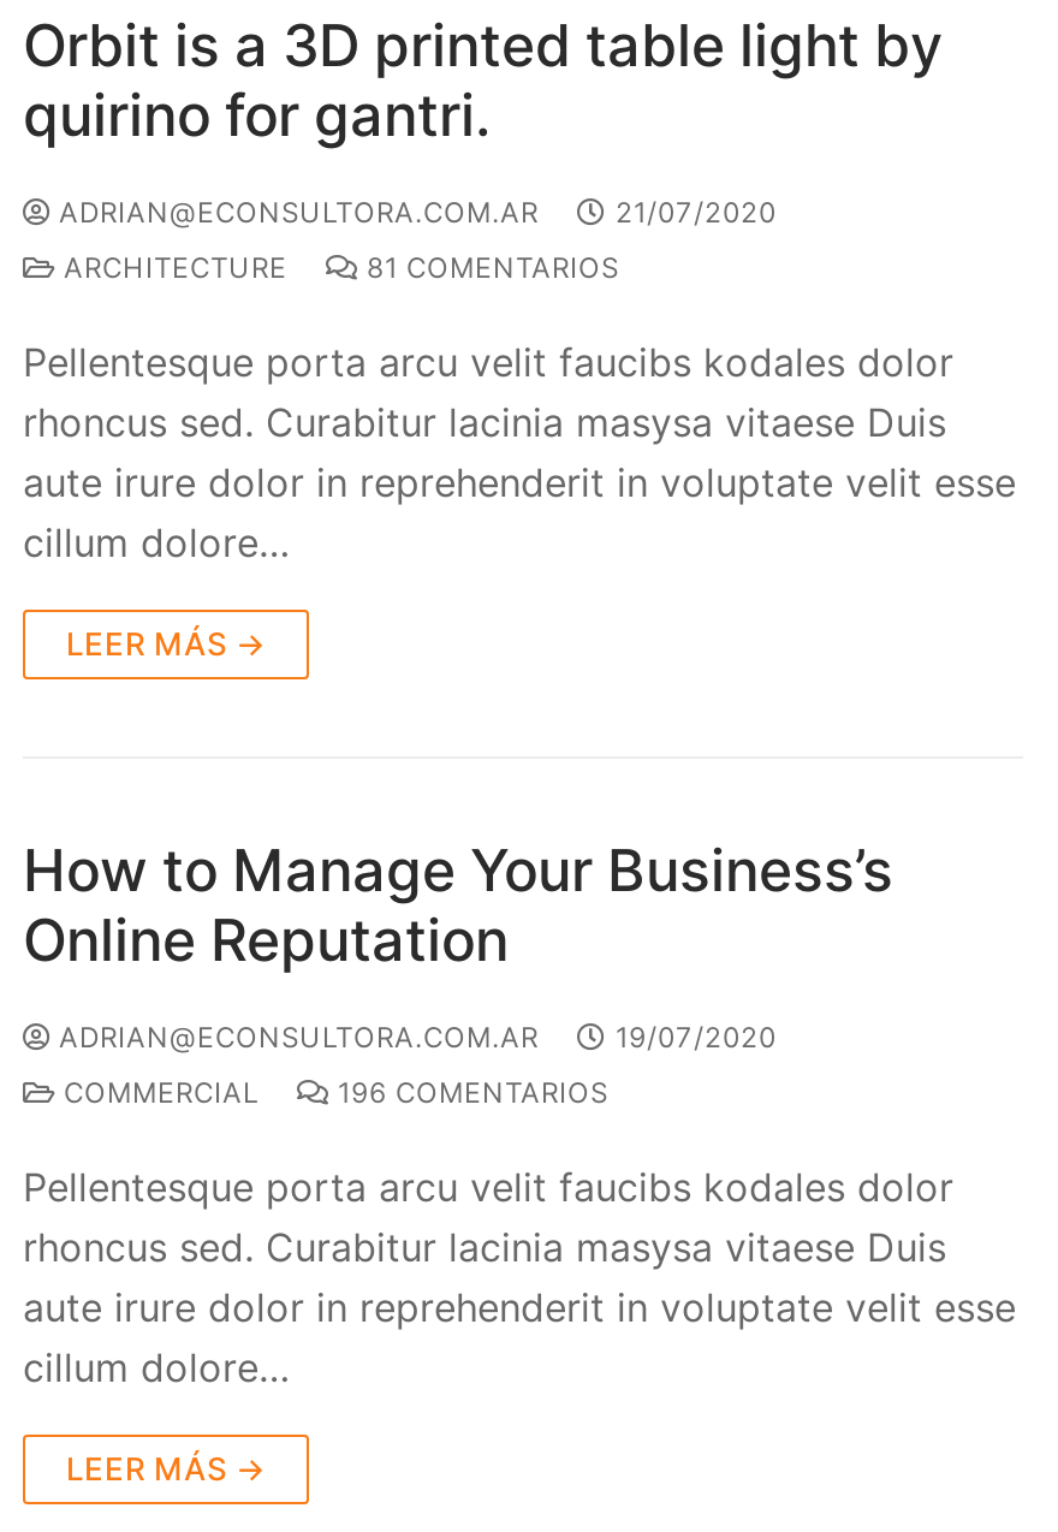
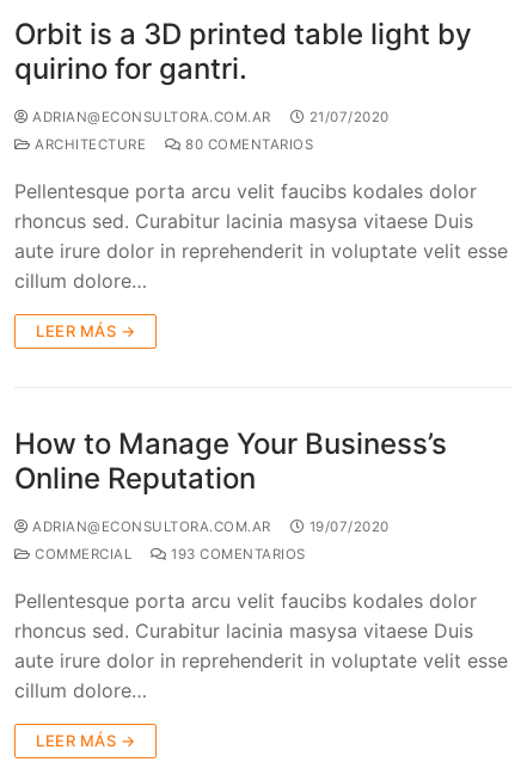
- 81 COMENTARIOS
+ 80 COMENTARIOS

- 196 COMENTARIOS
+ 193 COMENTARIOS
